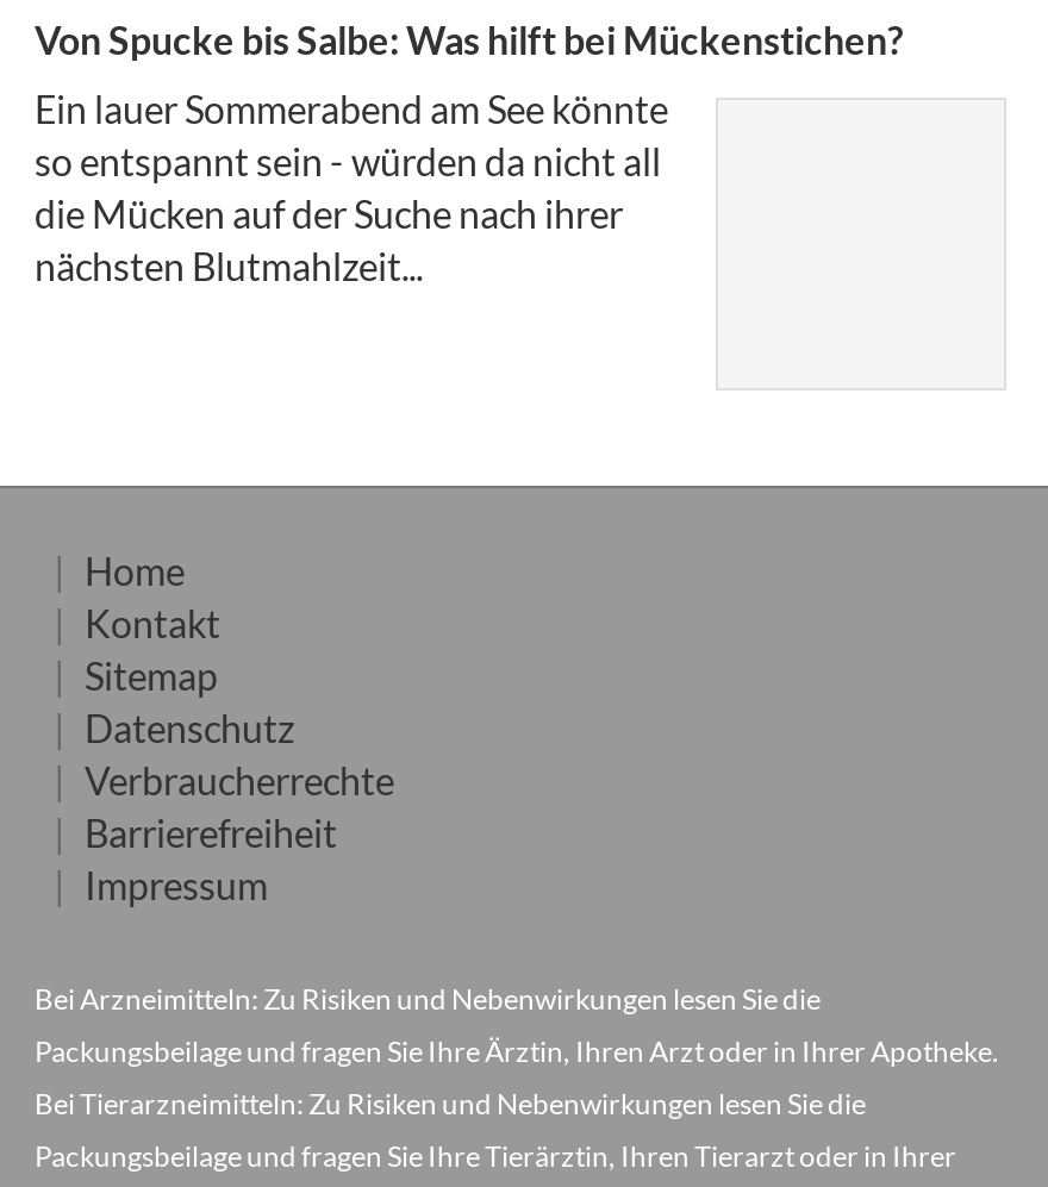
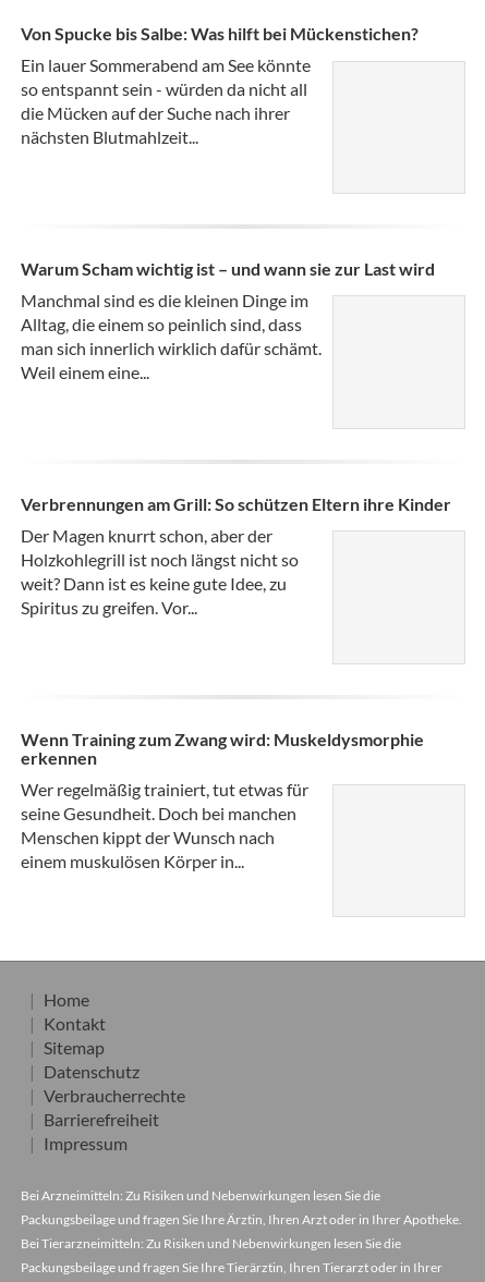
+ Warum Scham wichtig ist – und wann sie zur Last wird
+ Manchmal sind es die kleinen Dinge im
+ Alltag, die einem so peinlich sind, dass
+ man sich innerlich wirklich dafür schämt.
+ Weil einem eine...

+ Verbrennungen am Grill: So schützen Eltern ihre Kinder
+ Der Magen knurrt schon, aber der
+ Holzkohlegrill ist noch längst nicht so
+ weit? Dann ist es keine gute Idee, zu
+ Spiritus zu greifen. Vor...

+ Wenn Training zum Zwang wird: Muskeldysmorphie
+ erkennen
+ Wer regelmäßig trainiert, tut etwas für
+ seine Gesundheit. Doch bei manchen
+ Menschen kippt der Wunsch nach
+ einem muskulösen Körper in...
